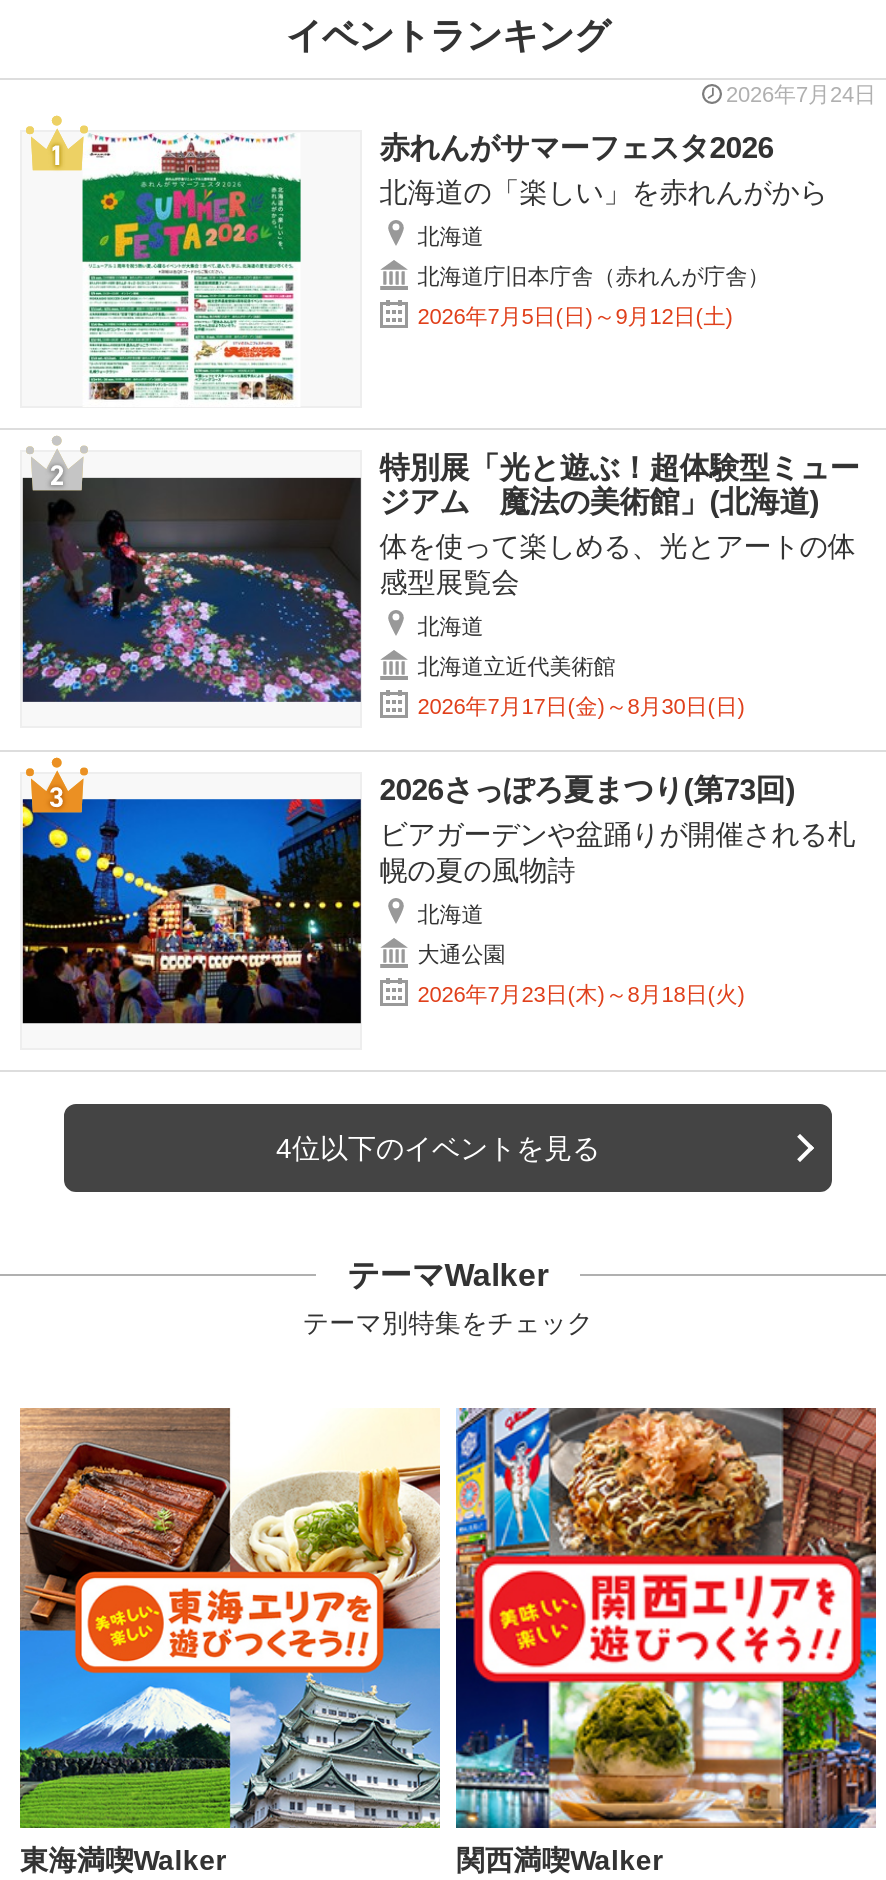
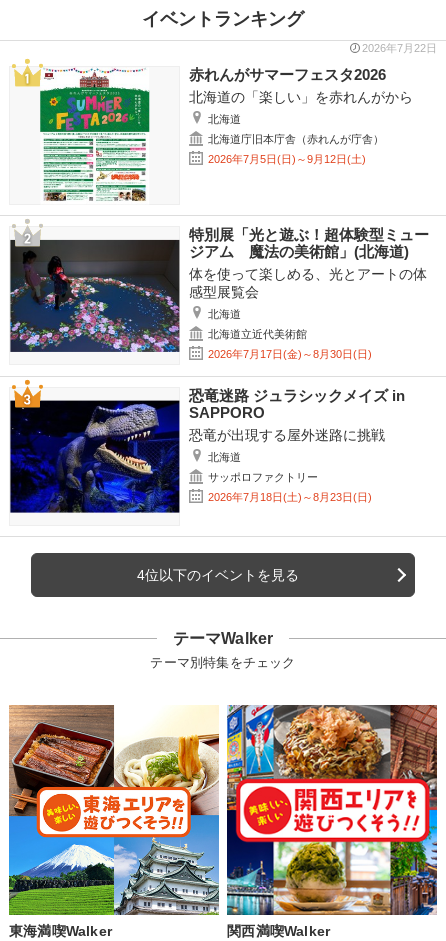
- 2026年7月24日
+ 2026年7月22日

- [image]
- 2026さっぽろ夏まつり(第73回)
- ビアガーデンや盆踊りが開催される札
- 幌の夏の風物詩
+ [image]
+ 恐竜迷路 ジュラシックメイズ in
+ SAPPORO
+ 恐竜が出現する屋外迷路に挑戦

- 大通公園
+ サッポロファクトリー

- 2026年7月23日(木)～8月18日(火)
+ 2026年7月18日(土)～8月23日(日)
